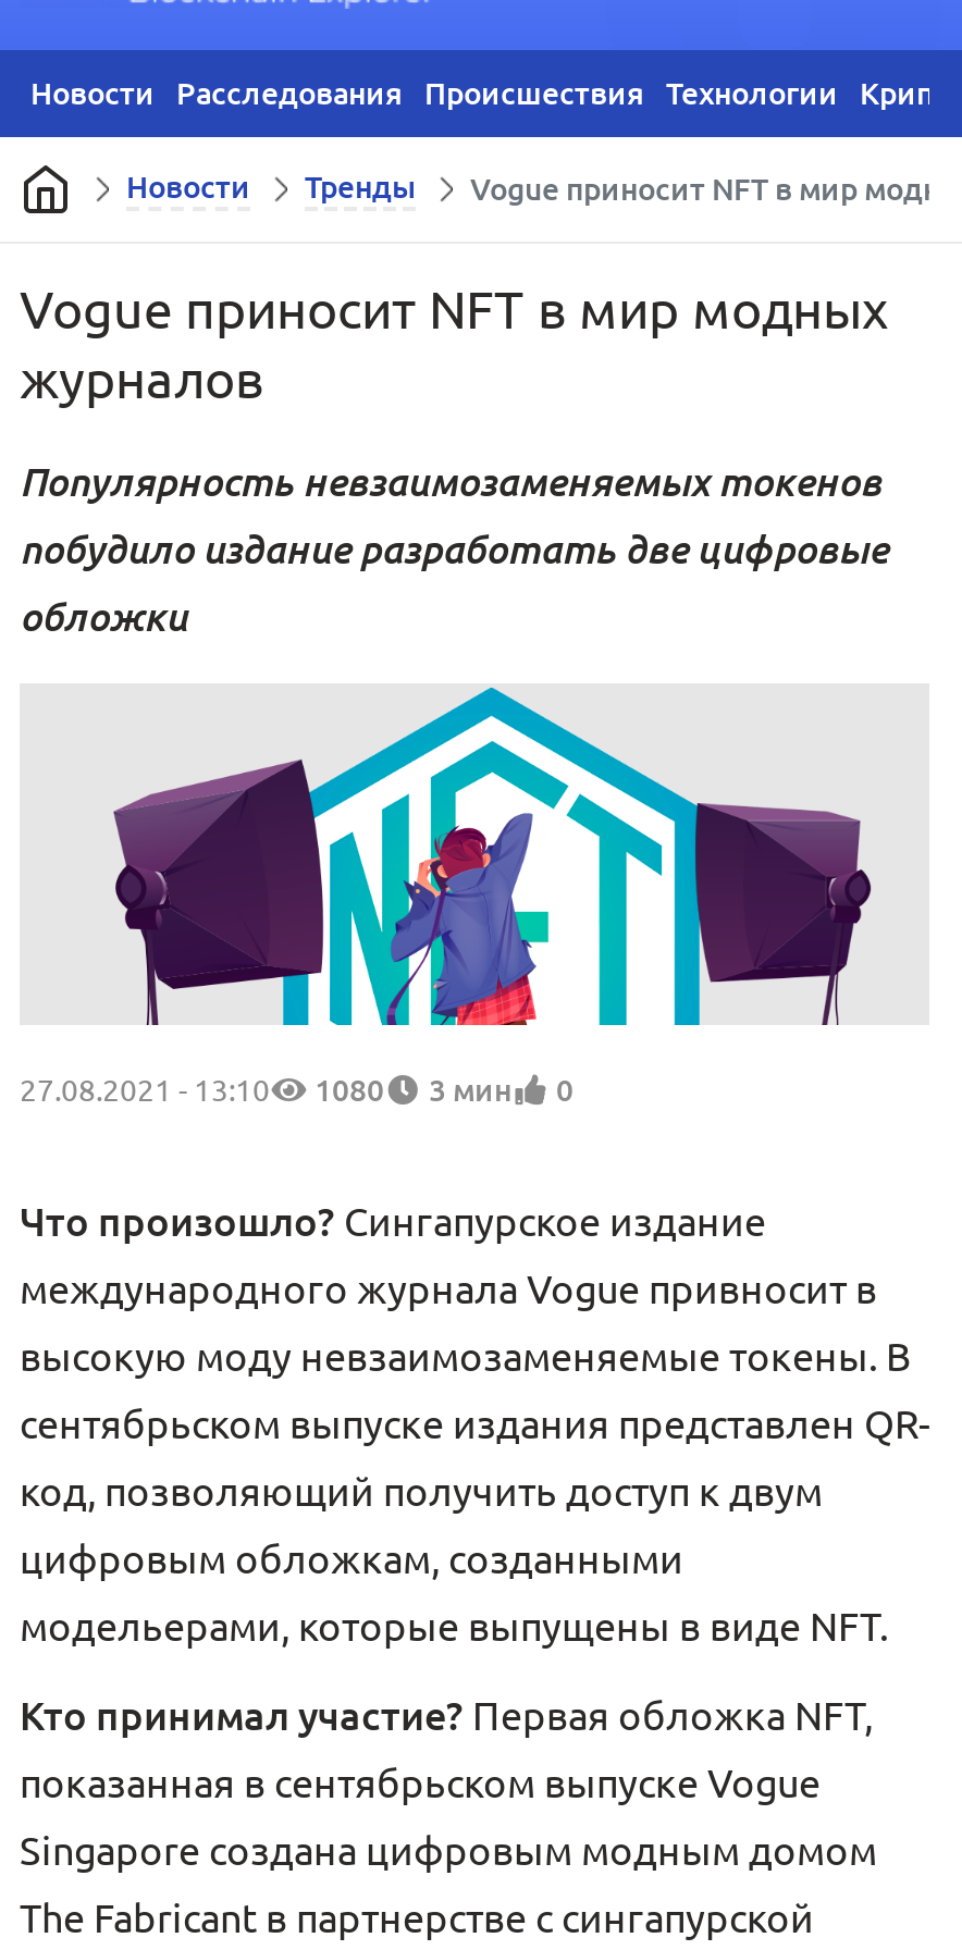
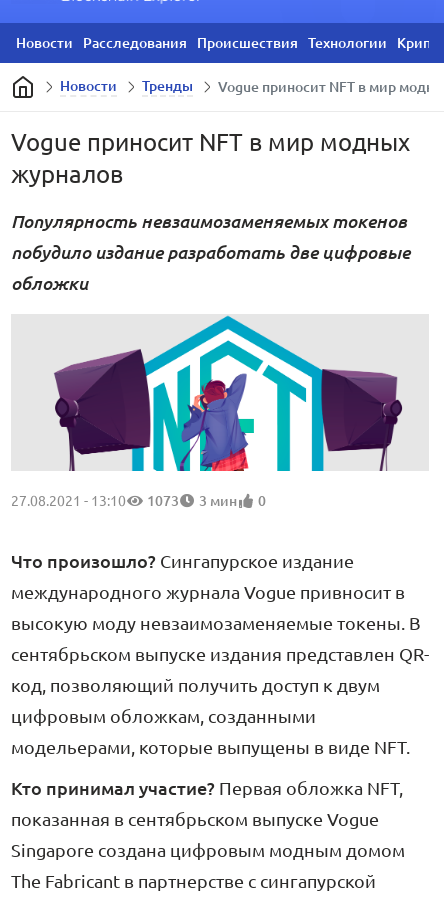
- 27.08.2021 - 13:10 1080 3 мин 0
+ 27.08.2021 - 13:10 1073 3 мин 0
